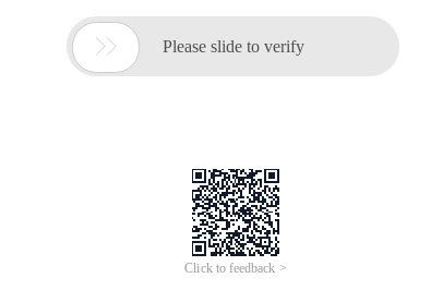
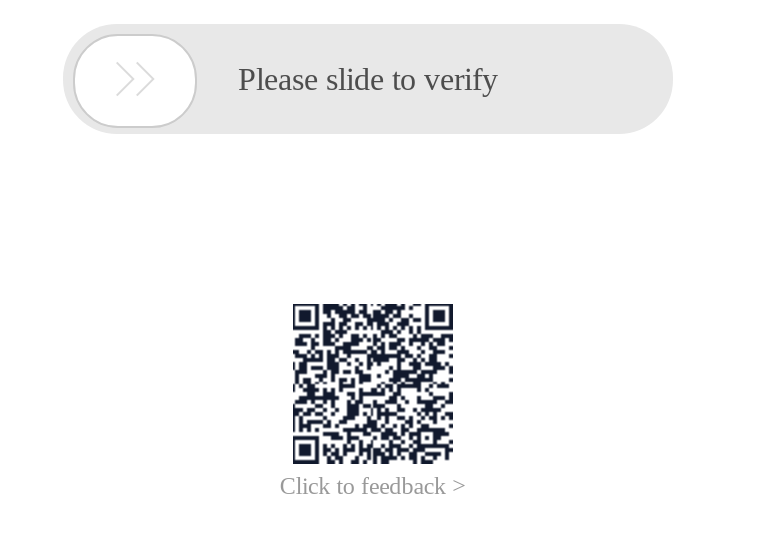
- [image]
+ [image]
